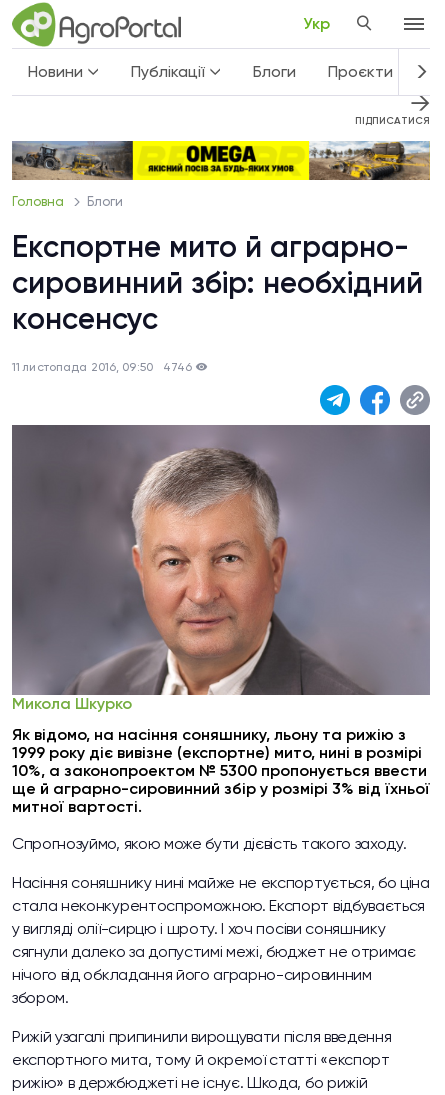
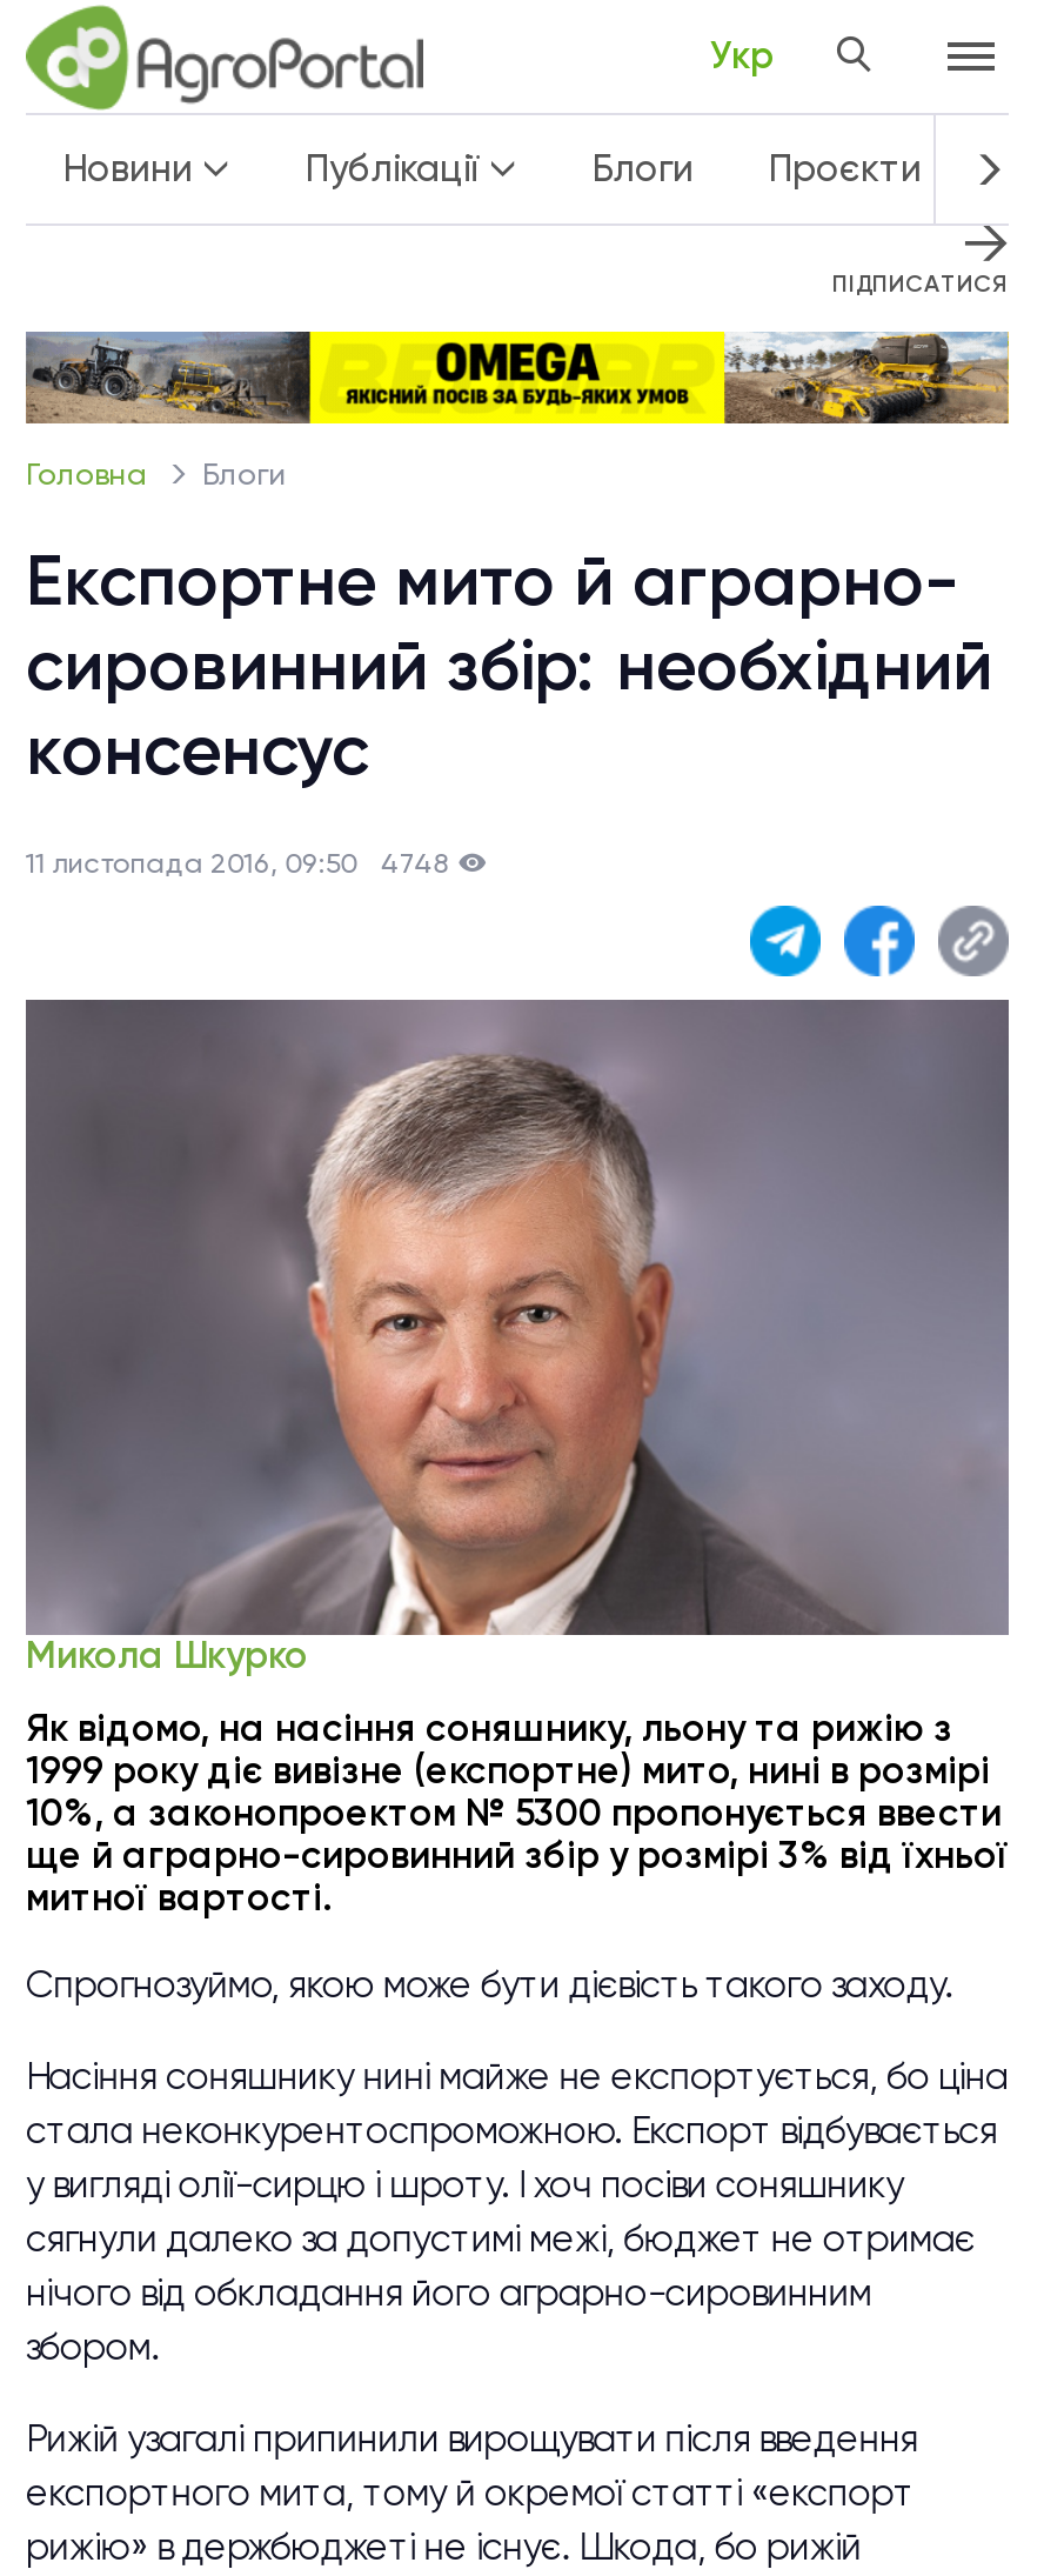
- 4746
+ 4748
